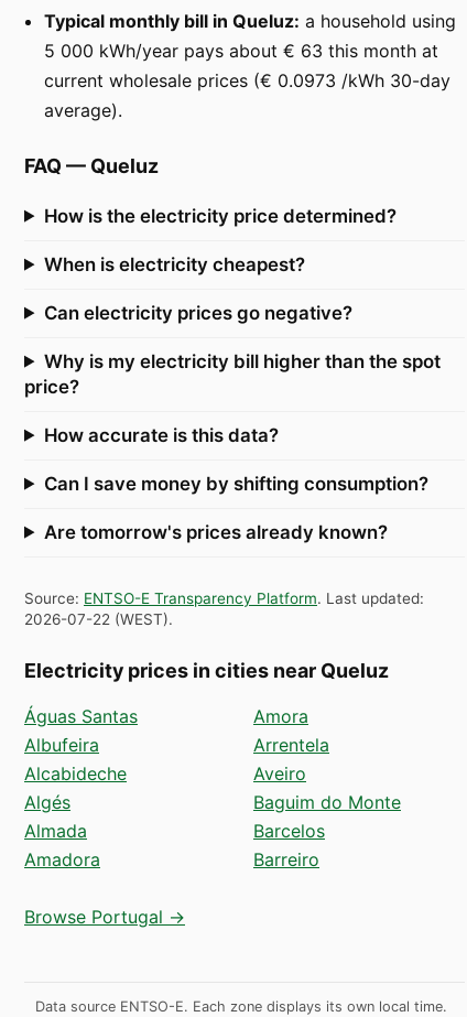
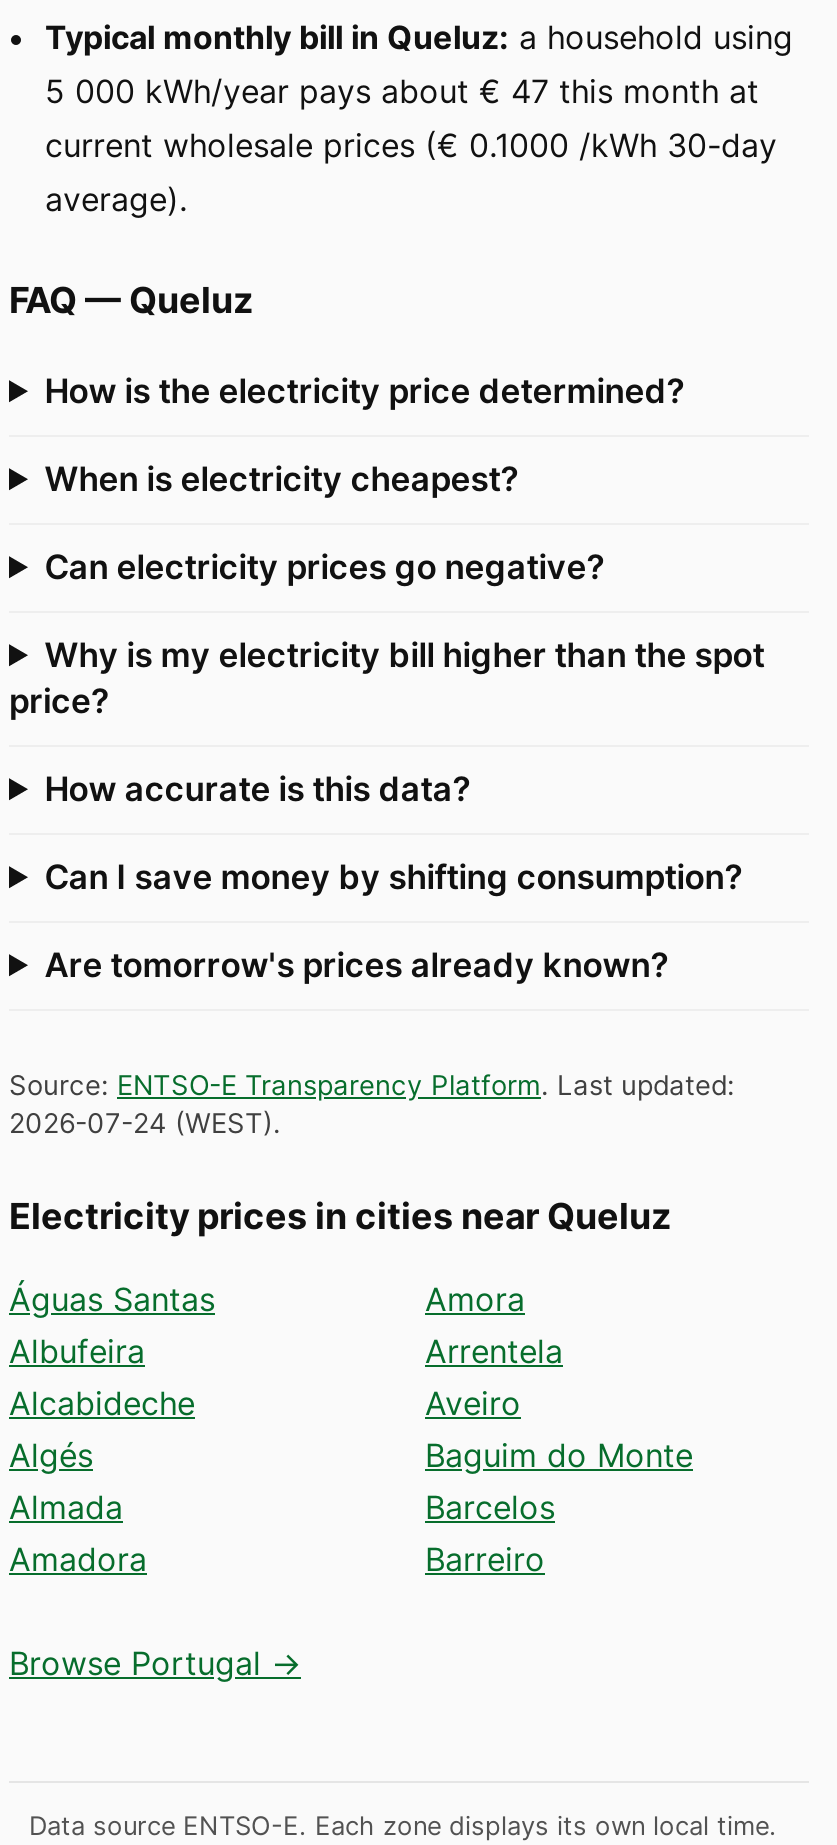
- 5 000 kWh/year pays about € 63 this month at
+ 5 000 kWh/year pays about € 47 this month at

- current wholesale prices (€ 0.0973 /kWh 30-day
+ current wholesale prices (€ 0.1000 /kWh 30-day

- 2026-07-22 (WEST).
+ 2026-07-24 (WEST).
